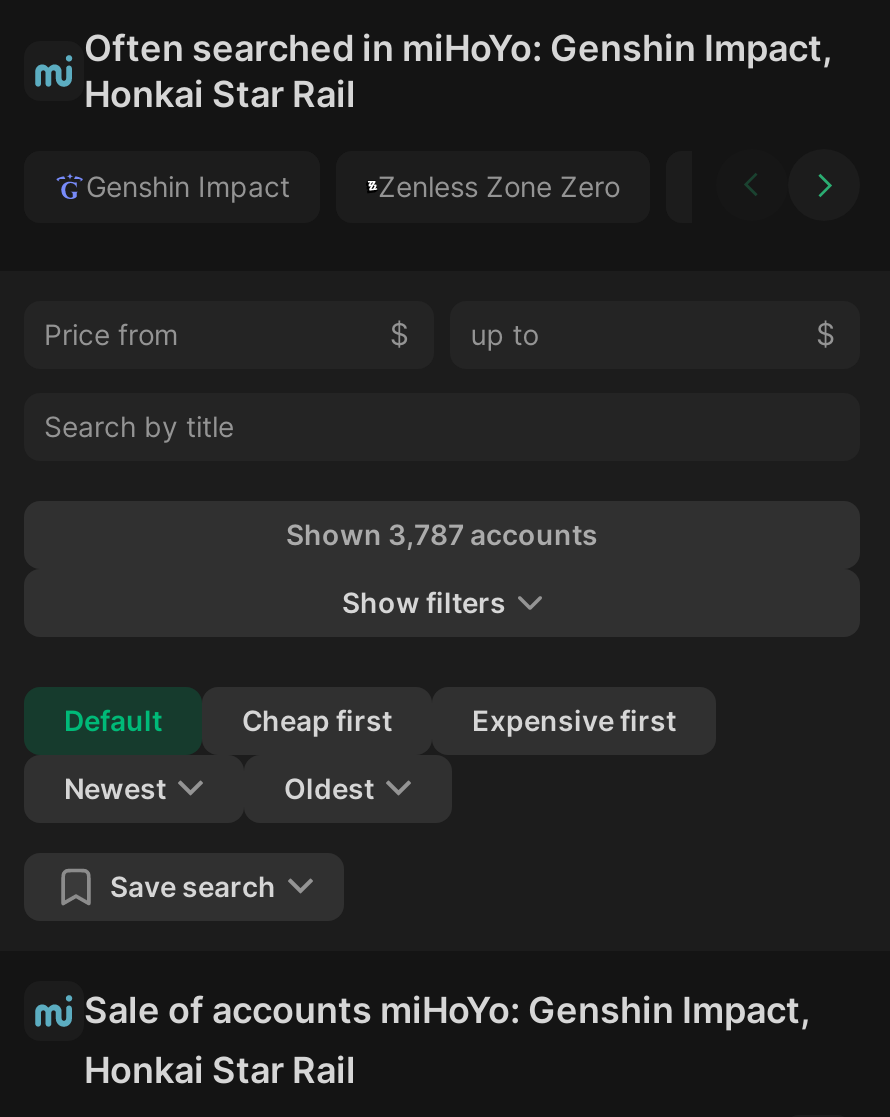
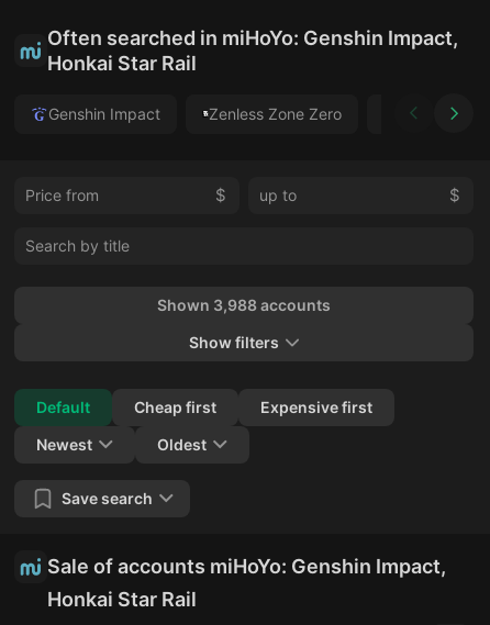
- Shown 3,787 accounts
+ Shown 3,988 accounts
